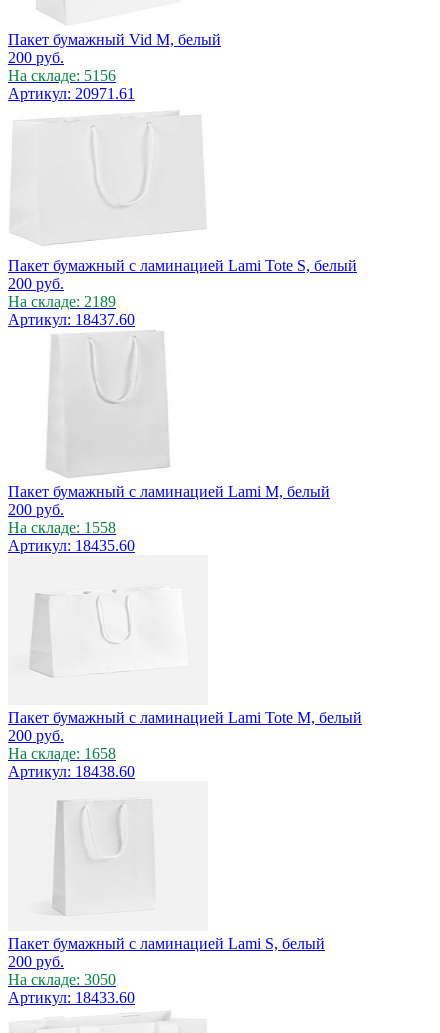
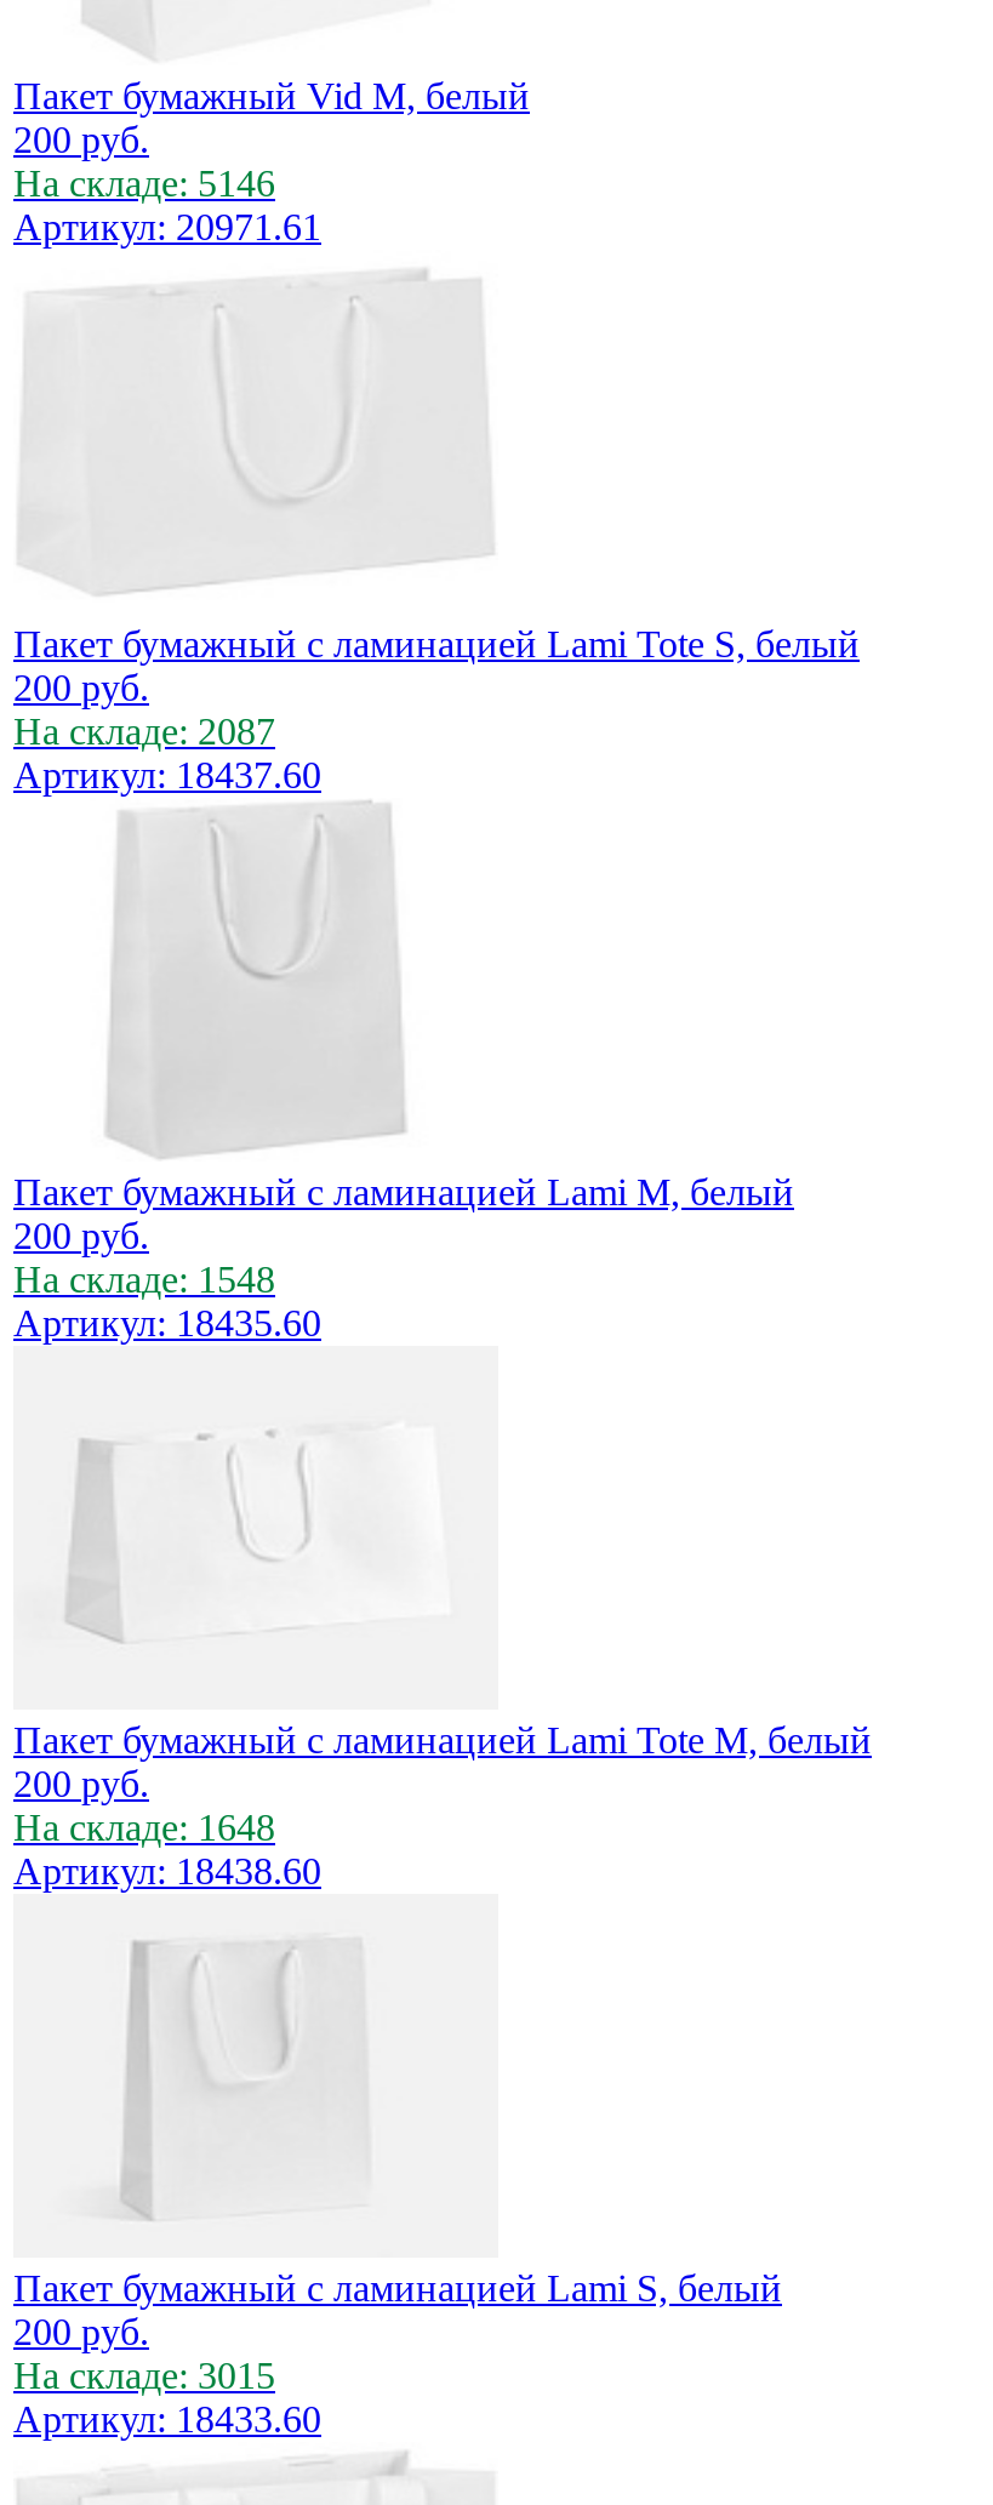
- На складе: 5156
+ На складе: 5146

- На складе: 2189
+ На складе: 2087

- На складе: 1558
+ На складе: 1548

- На складе: 1658
+ На складе: 1648

- На складе: 3050
+ На складе: 3015
